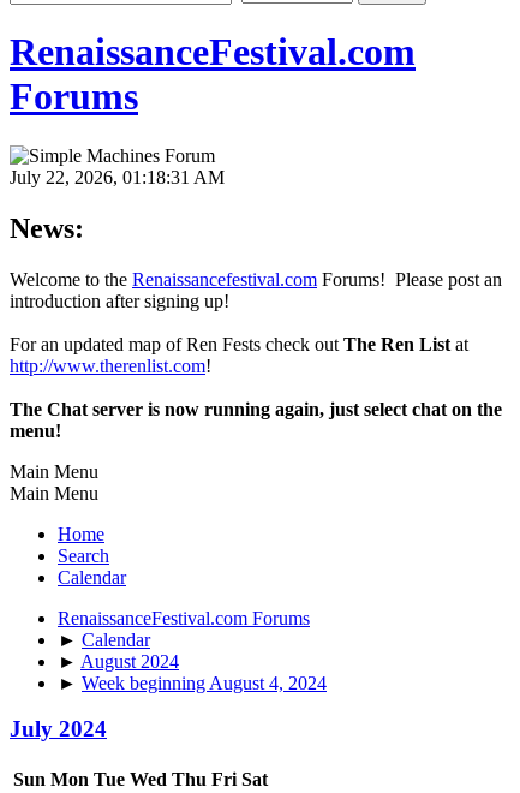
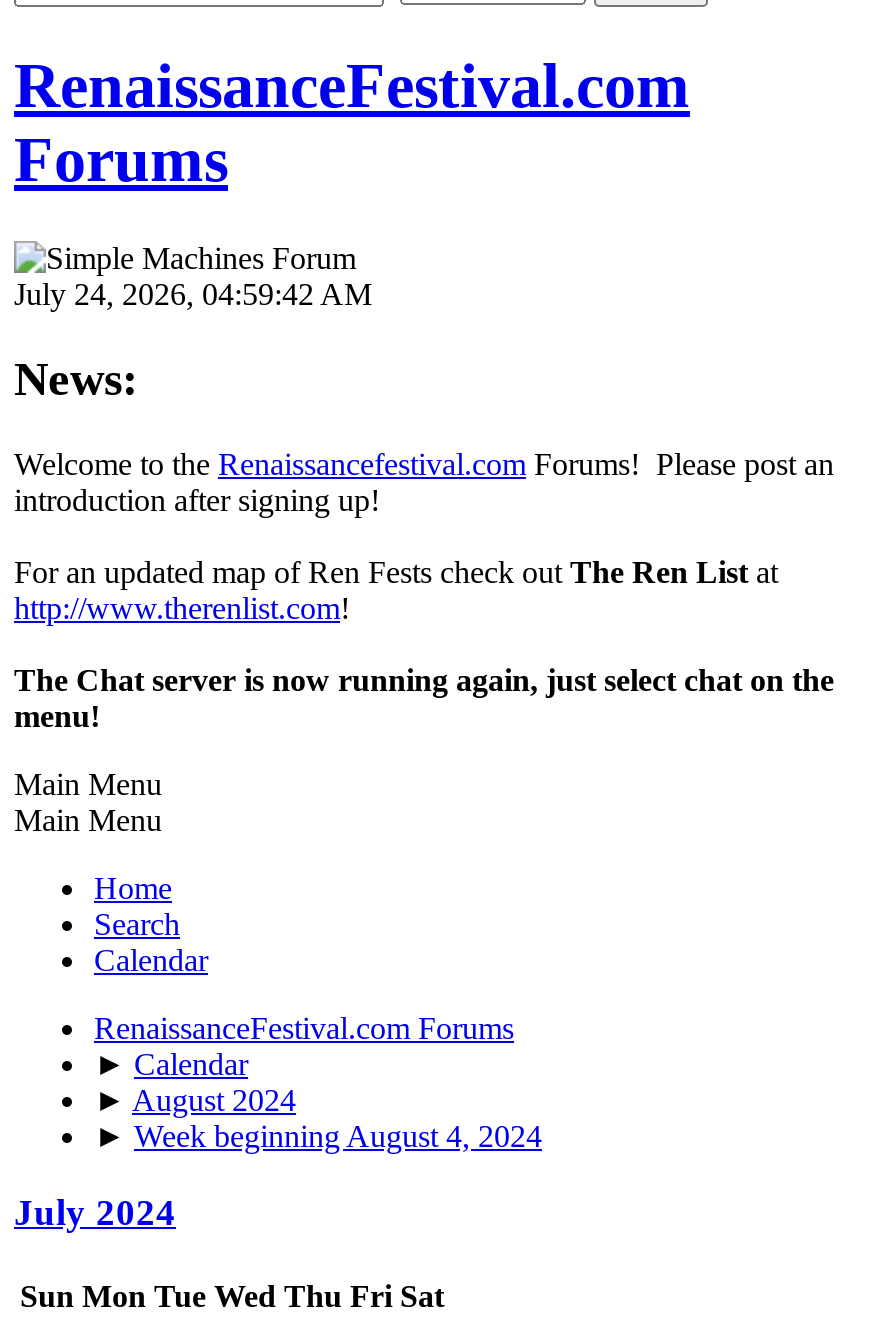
- July 22, 2026, 01:18:31 AM
+ July 24, 2026, 04:59:42 AM
